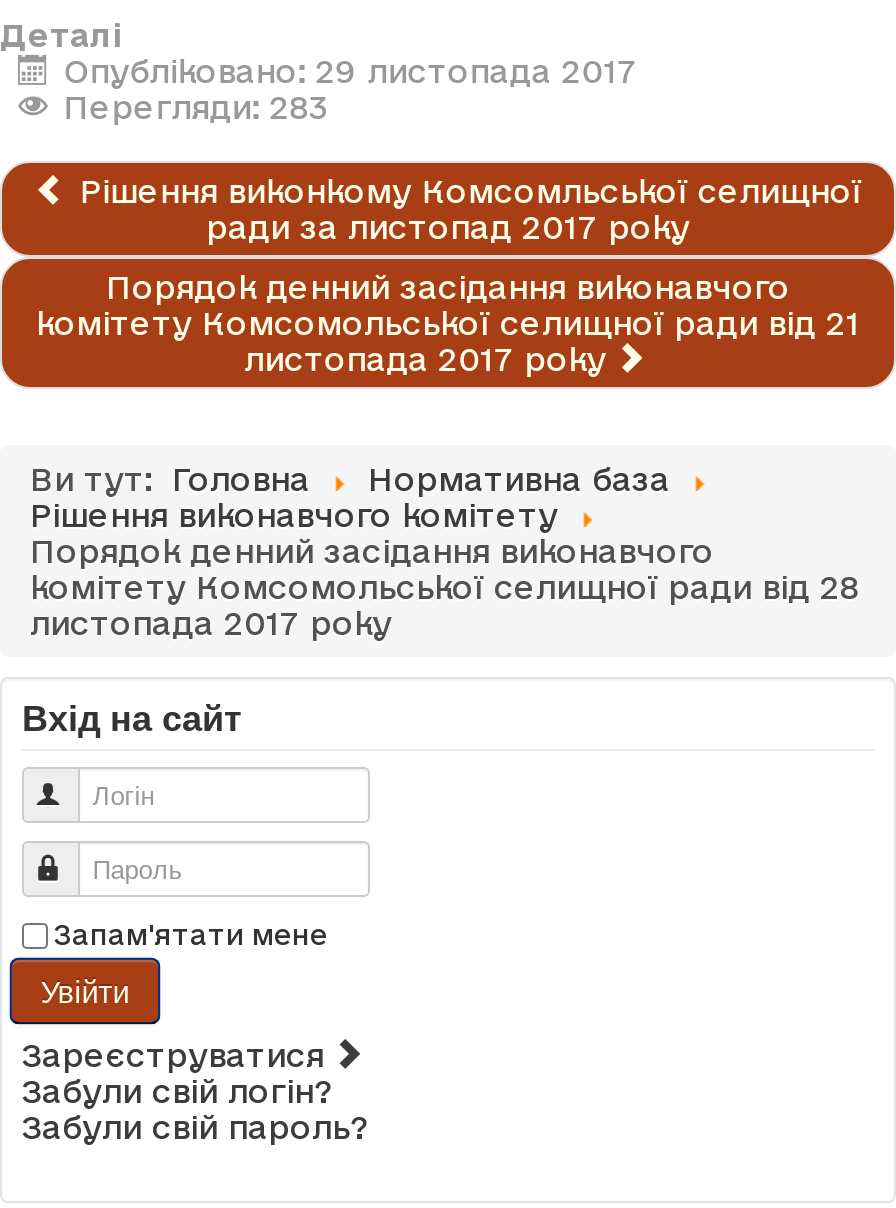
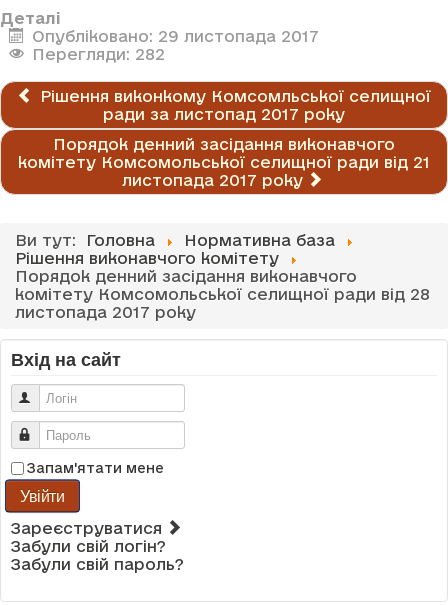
- Перегляди: 283
+ Перегляди: 282
